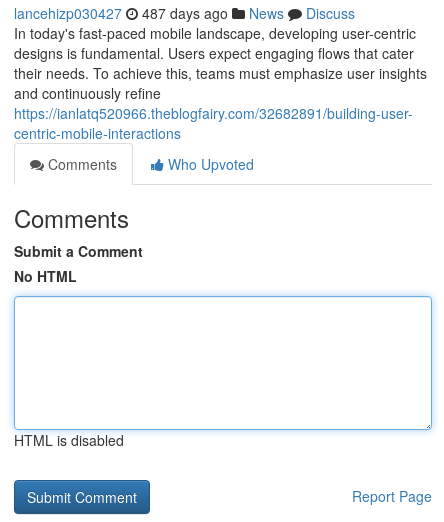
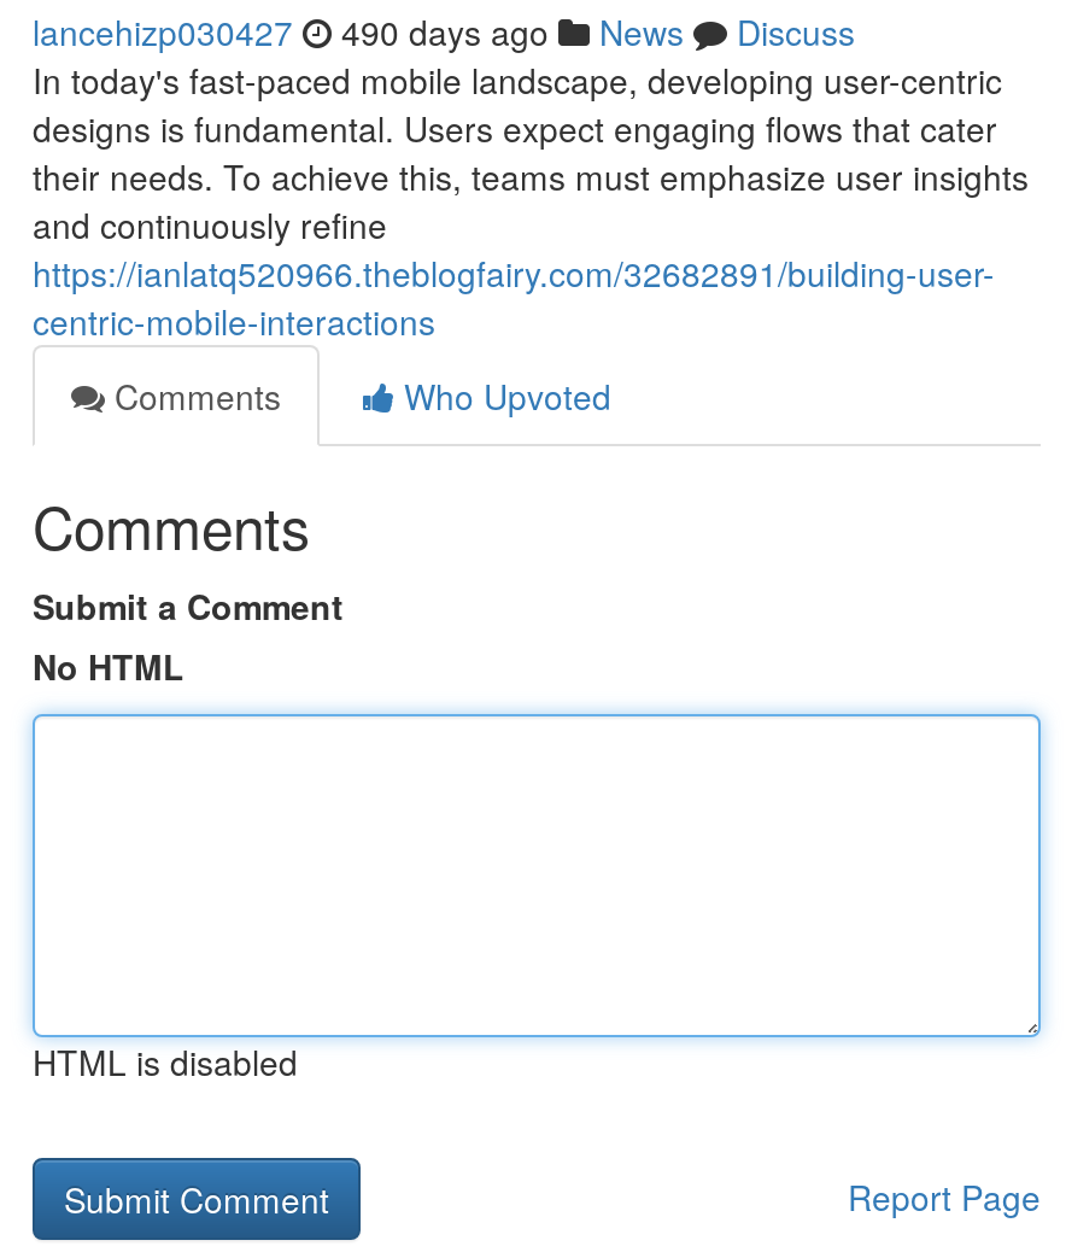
- lancehizp030427 487 days ago News Discuss
+ lancehizp030427 490 days ago News Discuss
